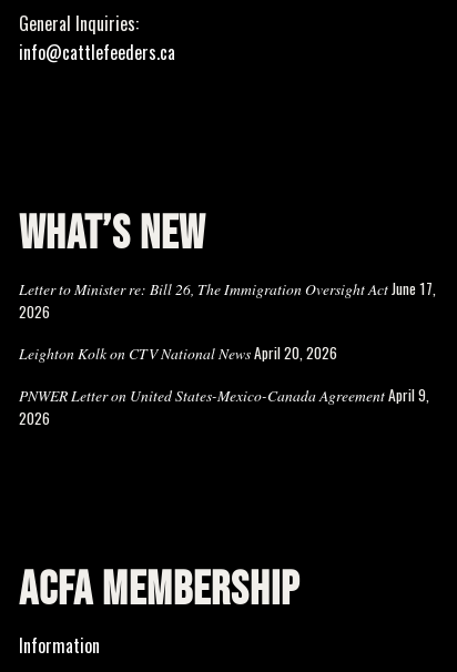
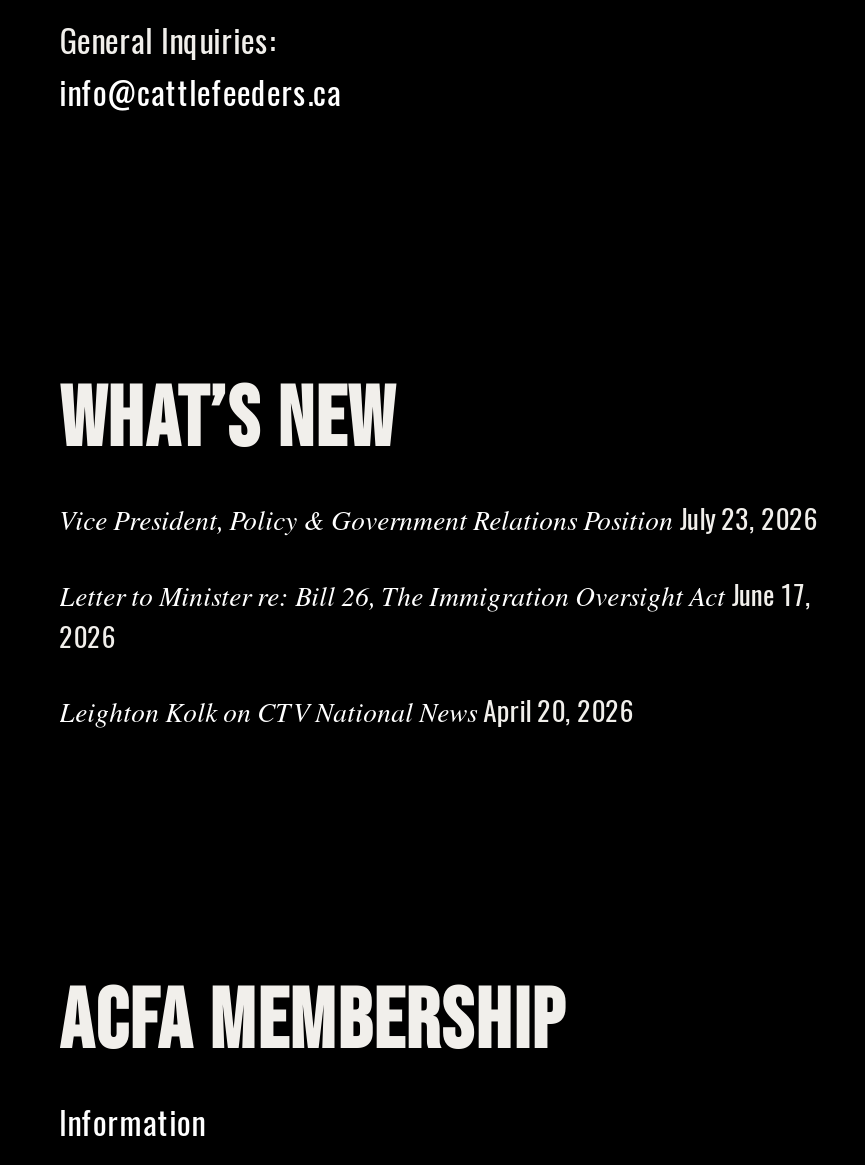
+ Vice President, Policy & Government Relations Position July 23, 2026

moved down: 2026 | Leighton Kolk on CTV National News April 20, 2026

- PNWER Letter on United States-Mexico-Canada Agreement April 9,
- 2026
